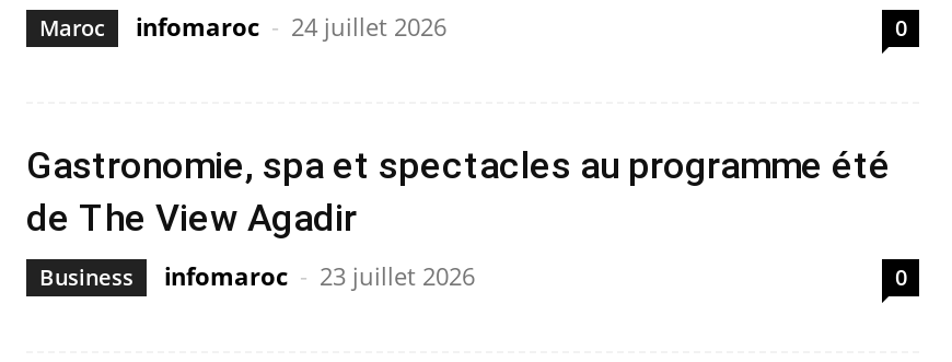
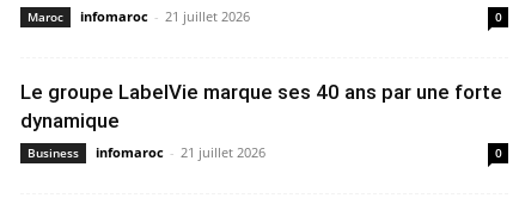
- infomaroc - 24 juillet 2026
+ infomaroc - 21 juillet 2026

- Gastronomie, spa et spectacles au programme été
- de The View Agadir
+ Le groupe LabelVie marque ses 40 ans par une forte
+ dynamique

- infomaroc - 23 juillet 2026
+ infomaroc - 21 juillet 2026
